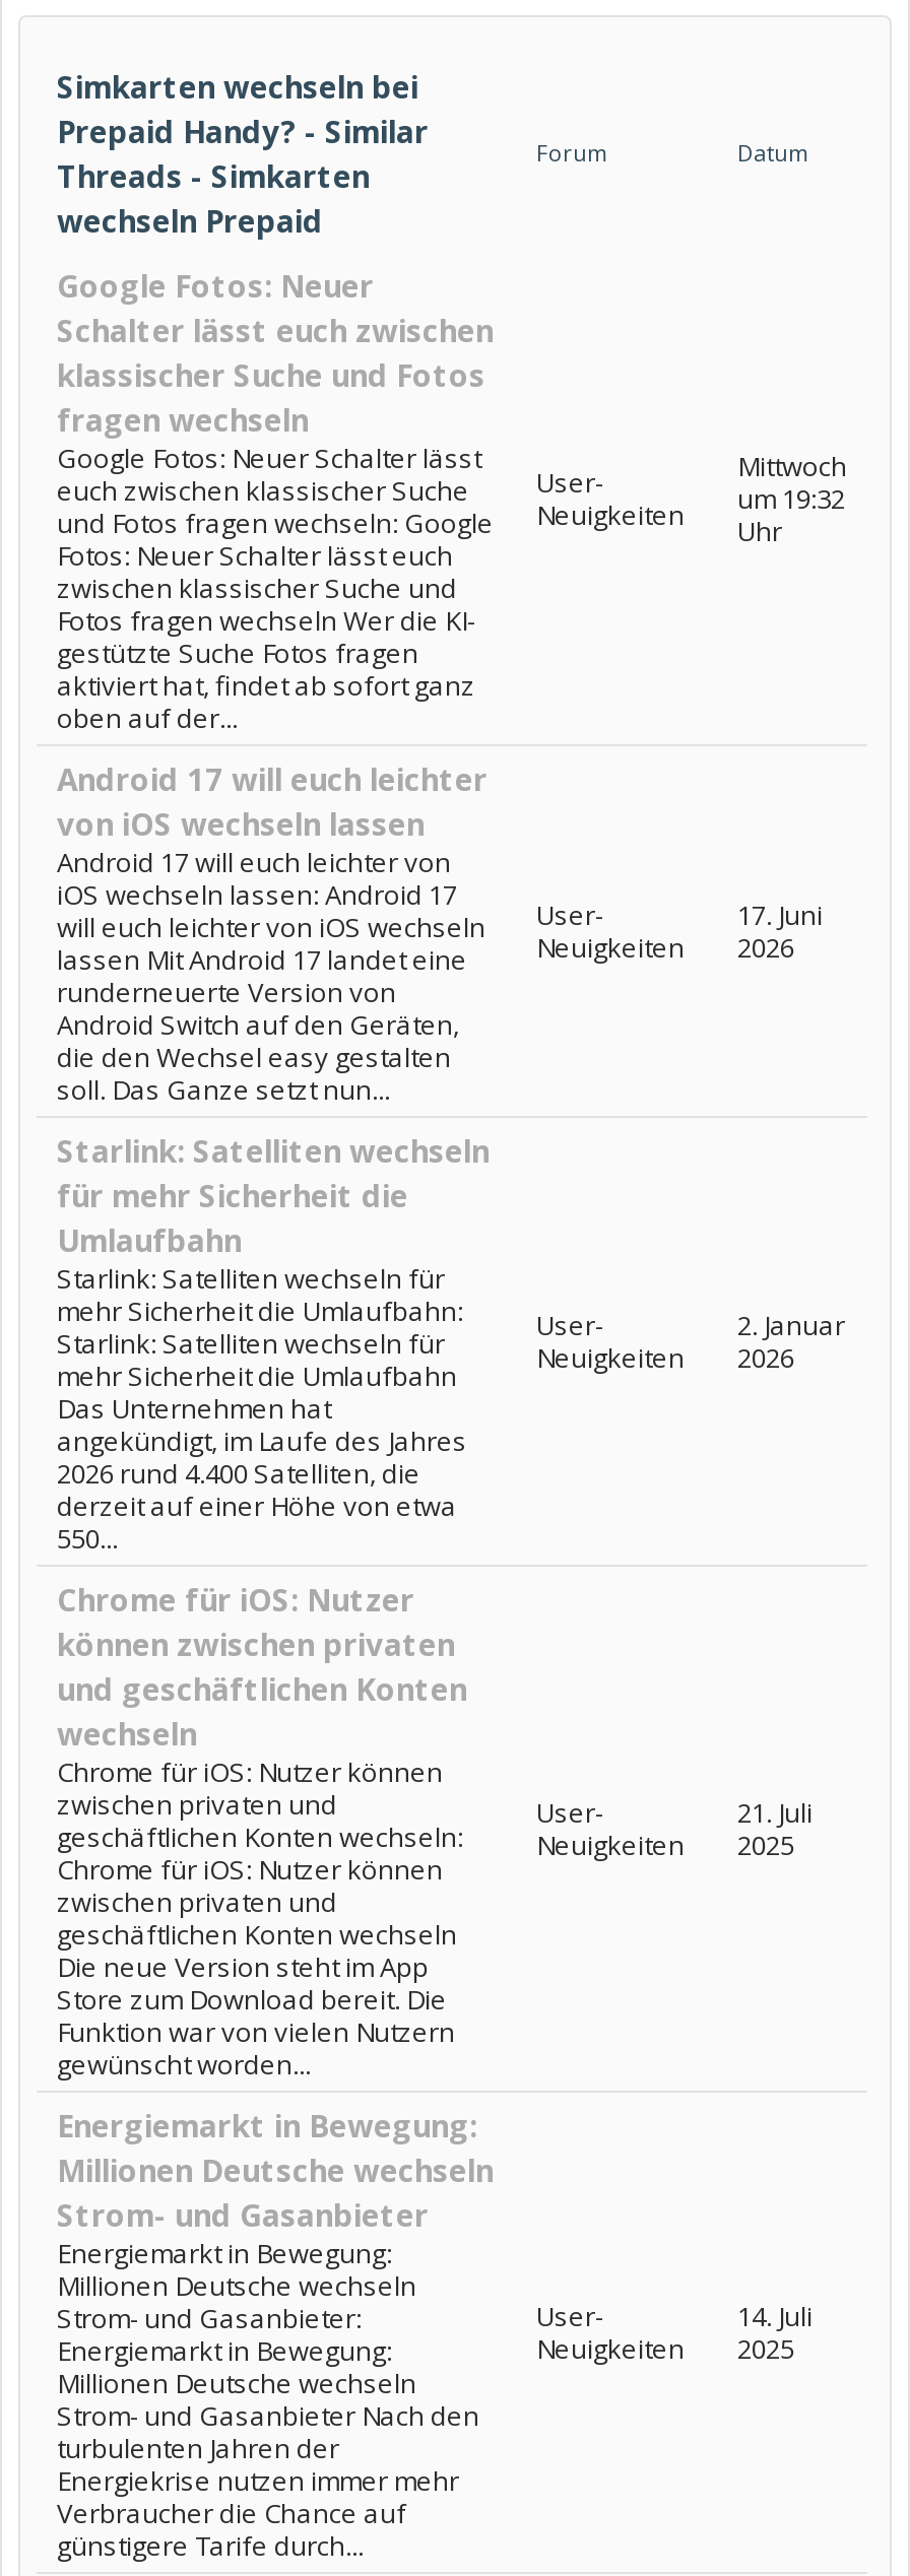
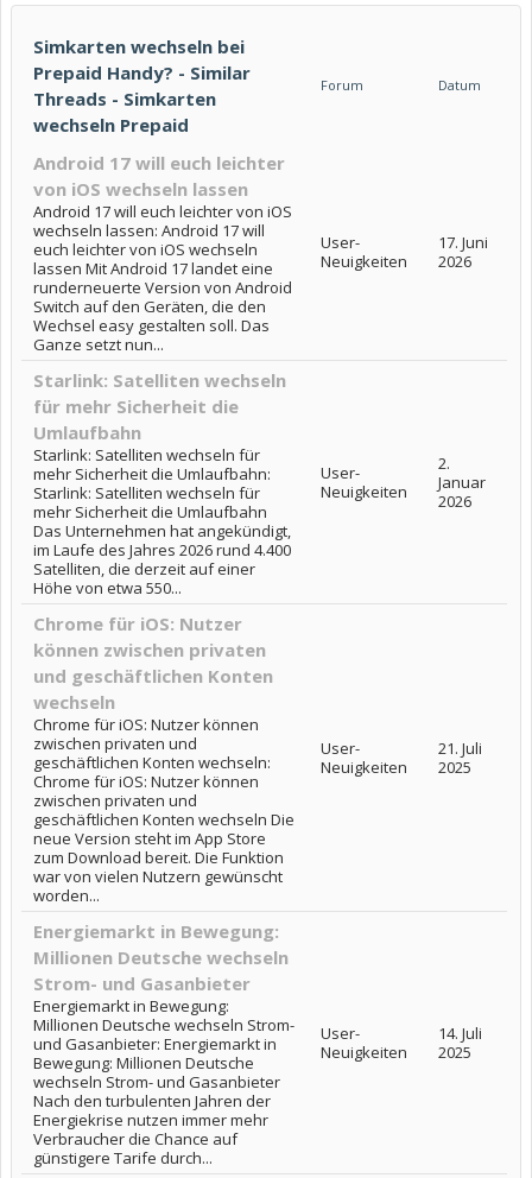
- Google Fotos: Neuer
- Schalter lässt euch zwischen
- klassischer Suche und Fotos
- fragen wechseln
- Google Fotos: Neuer Schalter lässt
- euch zwischen klassischer Suche
- und Fotos fragen wechseln: Google
- Fotos: Neuer Schalter lässt euch
- zwischen klassischer Suche und
- Fotos fragen wechseln Wer die KI-
- gestützte Suche Fotos fragen
- aktiviert hat, findet ab sofort ganz
- oben auf der...

- Mittwoch
- um 19:32
- Uhr

- User-
- Neuigkeiten
